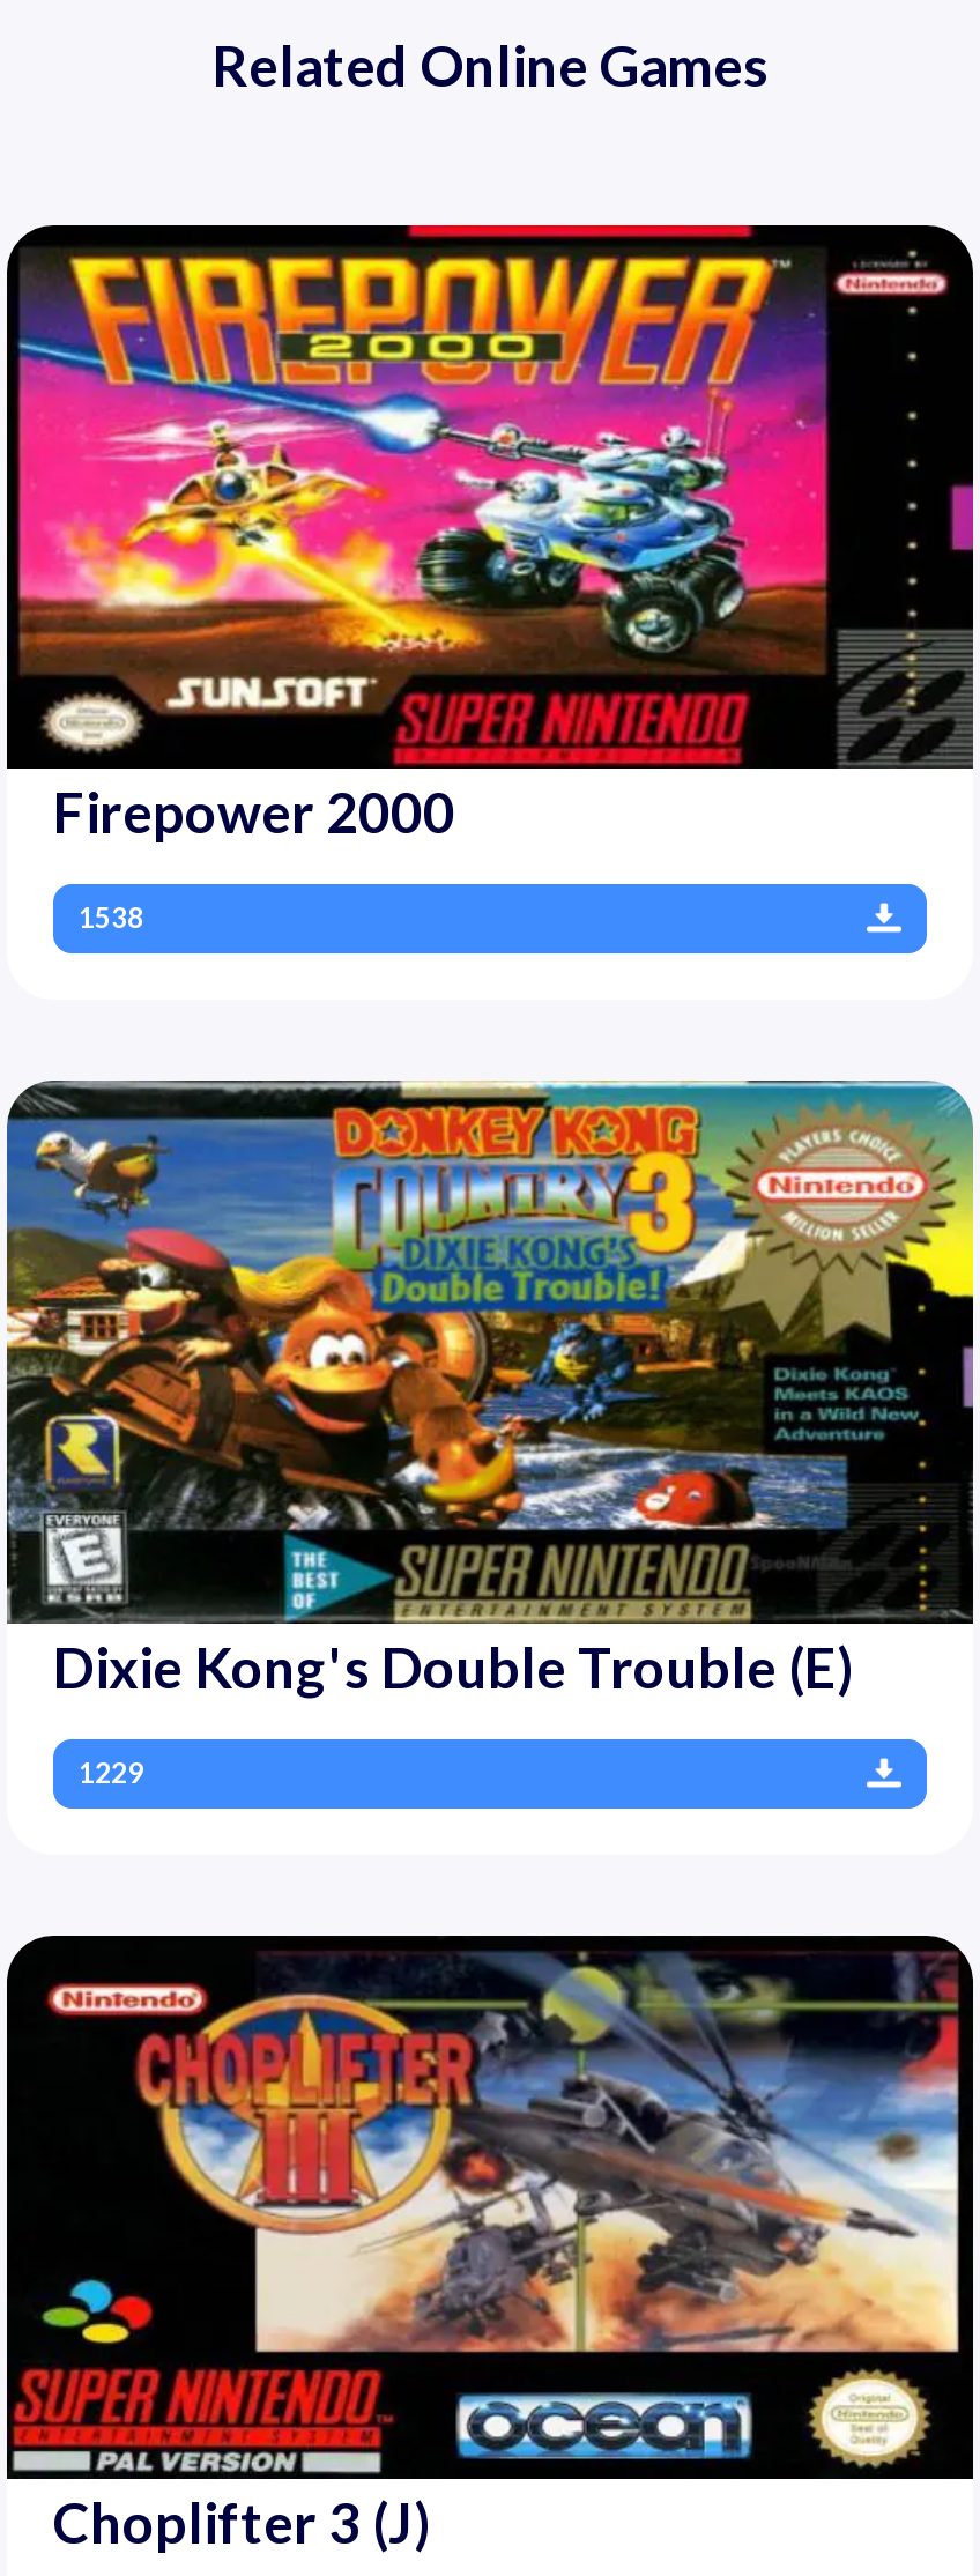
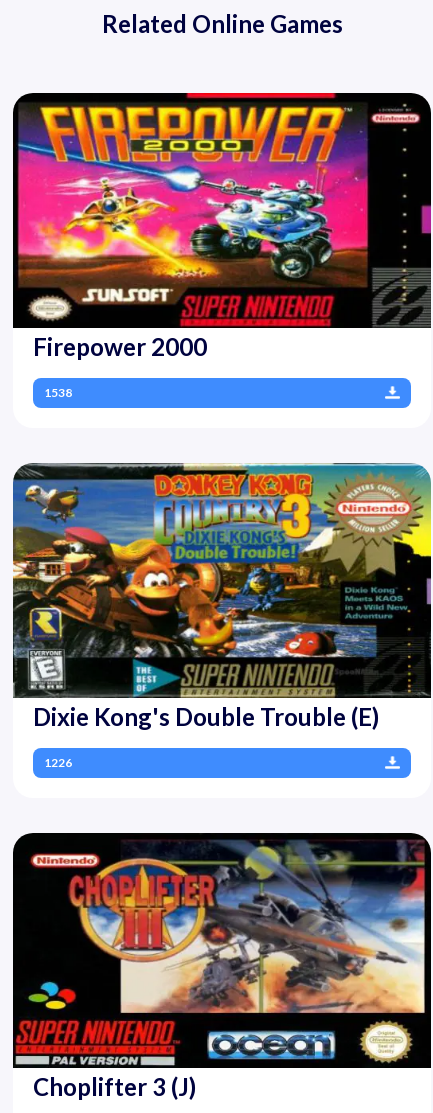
- 1229
+ 1226
